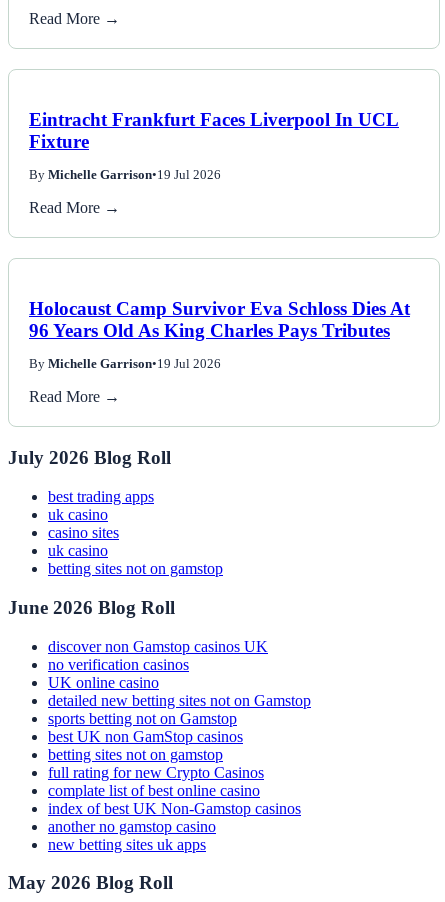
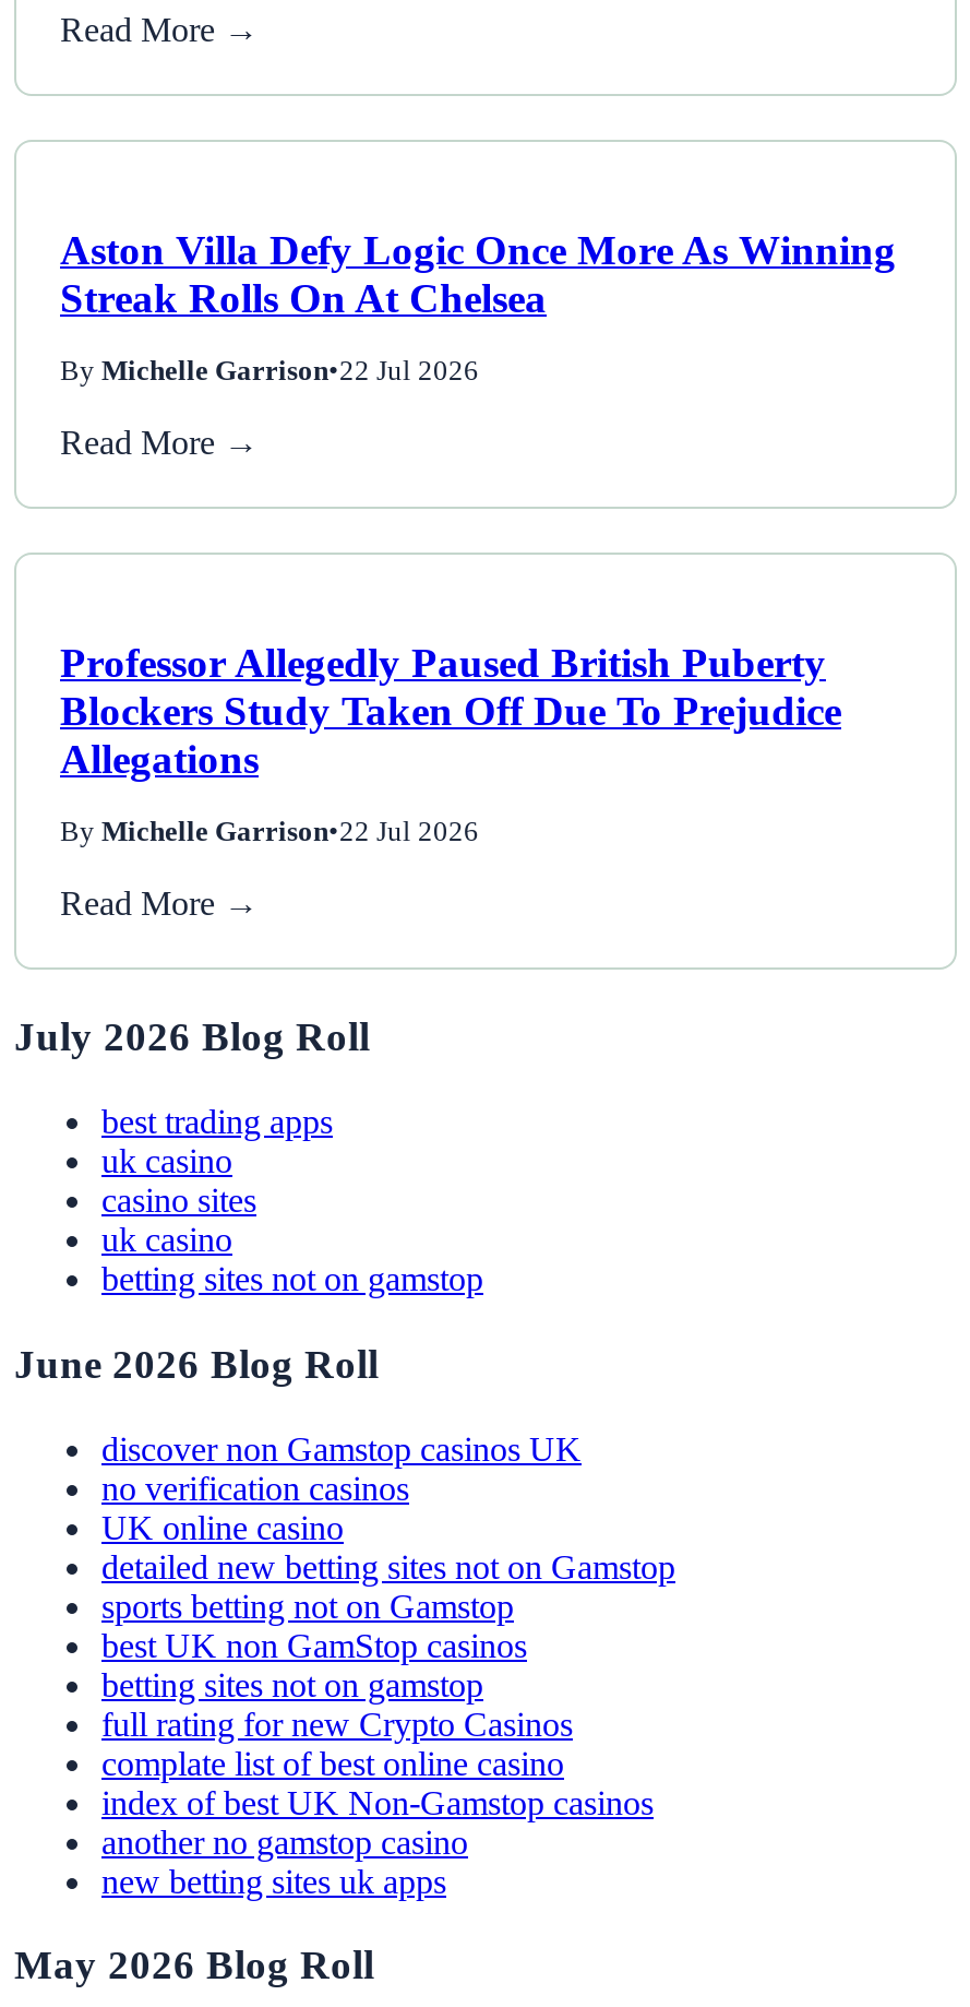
- Eintracht Frankfurt Faces Liverpool In UCL
- Fixture
+ Aston Villa Defy Logic Once More As Winning
+ Streak Rolls On At Chelsea

- By Michelle Garrison•19 Jul 2026
+ By Michelle Garrison•22 Jul 2026

- Holocaust Camp Survivor Eva Schloss Dies At
- 96 Years Old As King Charles Pays Tributes
+ Professor Allegedly Paused British Puberty
+ Blockers Study Taken Off Due To Prejudice
+ Allegations

- By Michelle Garrison•19 Jul 2026
+ By Michelle Garrison•22 Jul 2026
